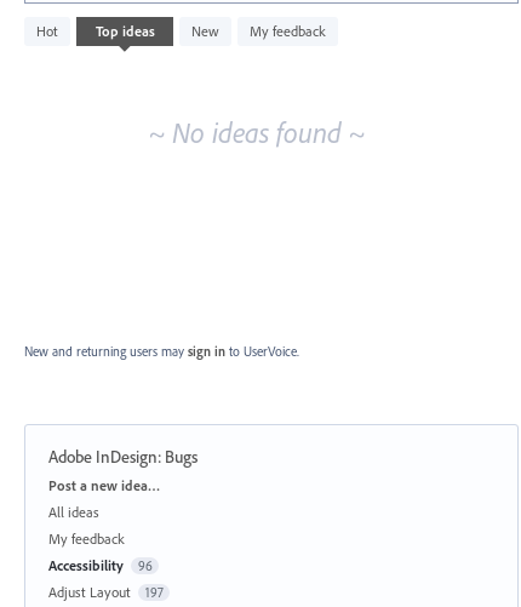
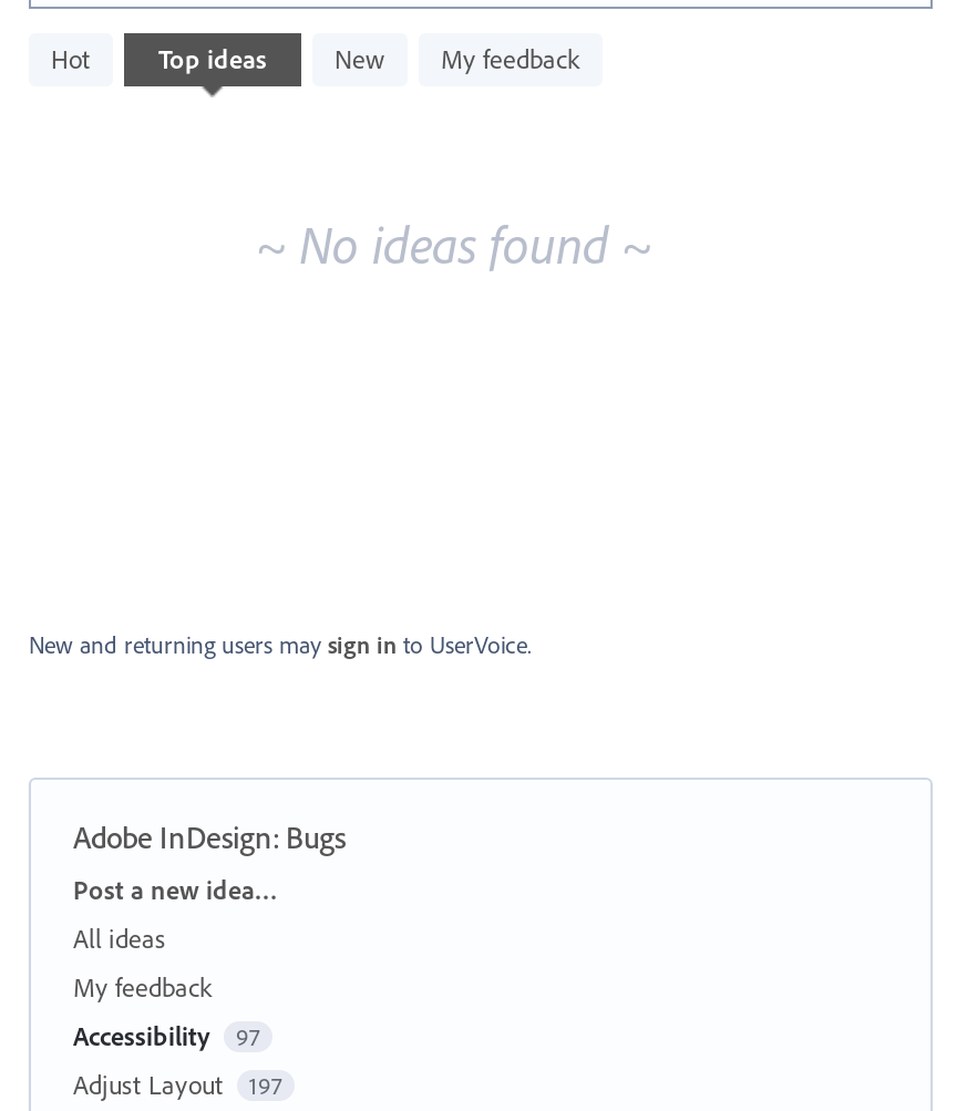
- Accessibility 96
+ Accessibility 97
